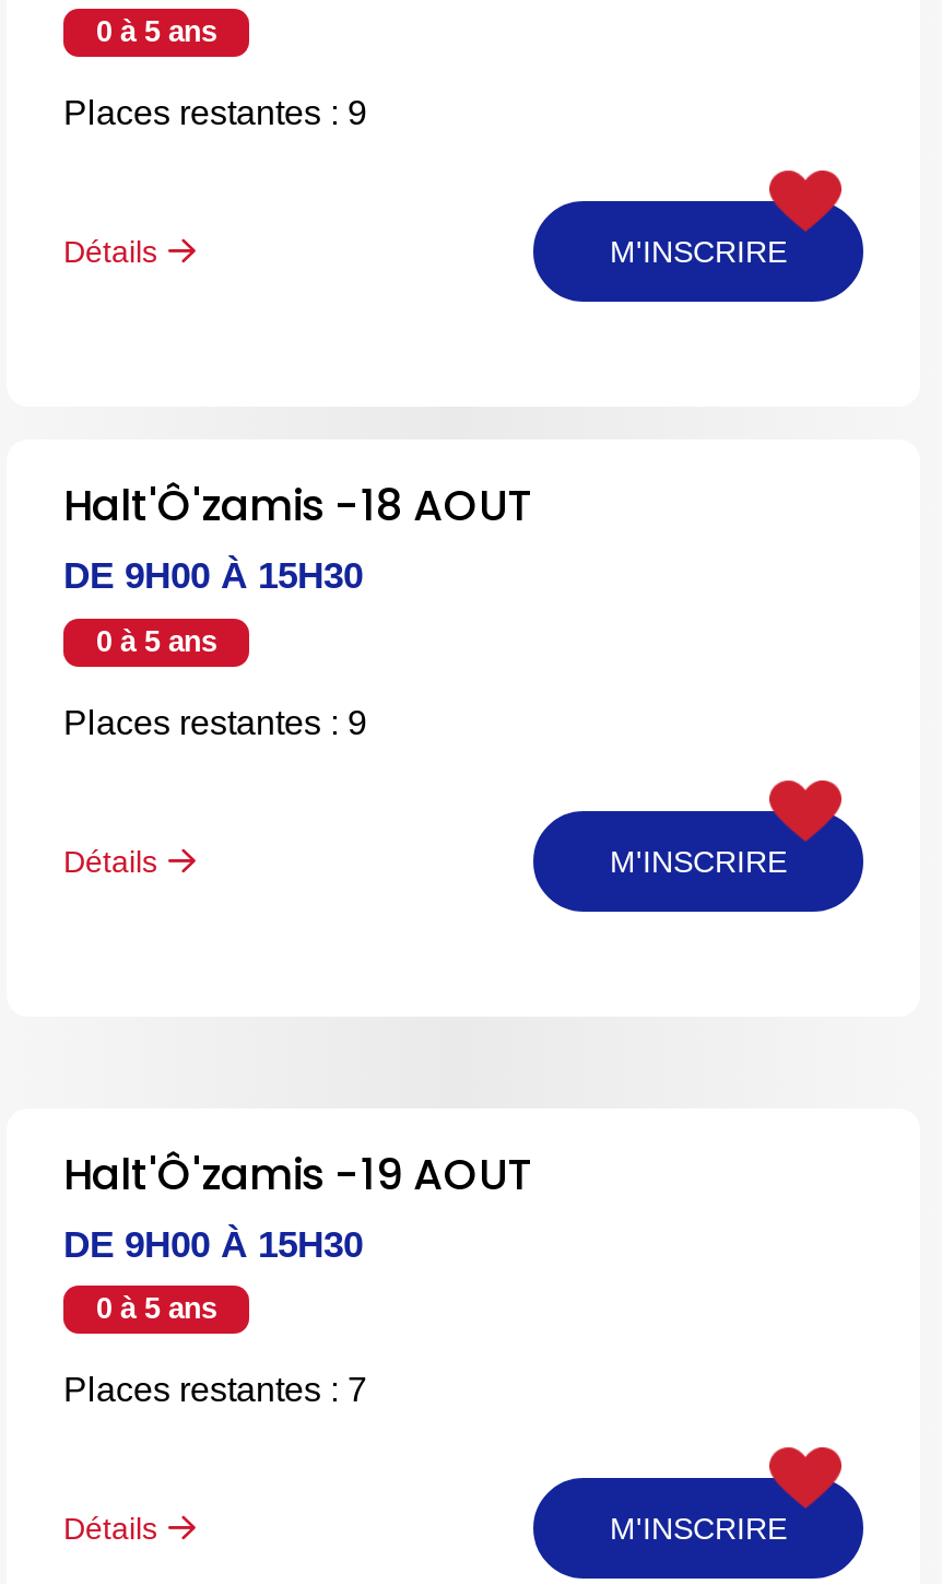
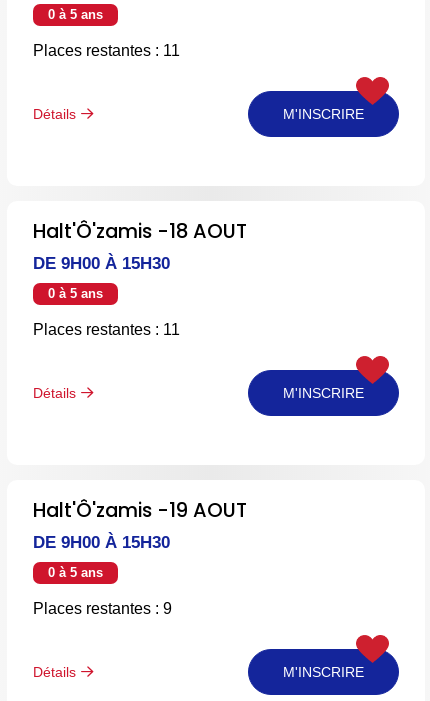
- Places restantes : 9
+ Places restantes : 11

- Places restantes : 9
+ Places restantes : 11

- Places restantes : 7
+ Places restantes : 9
